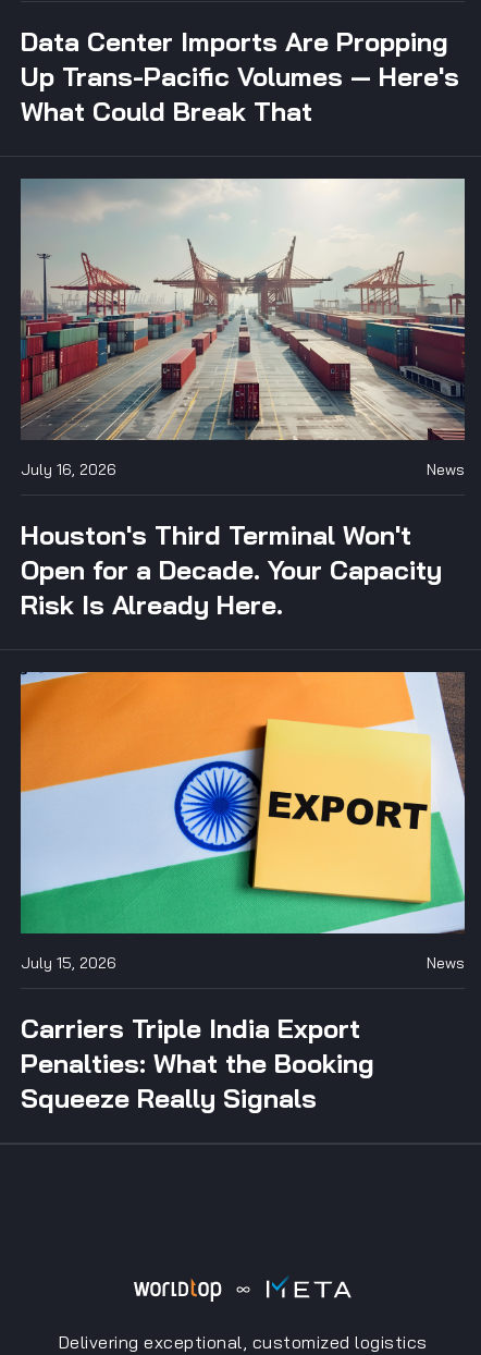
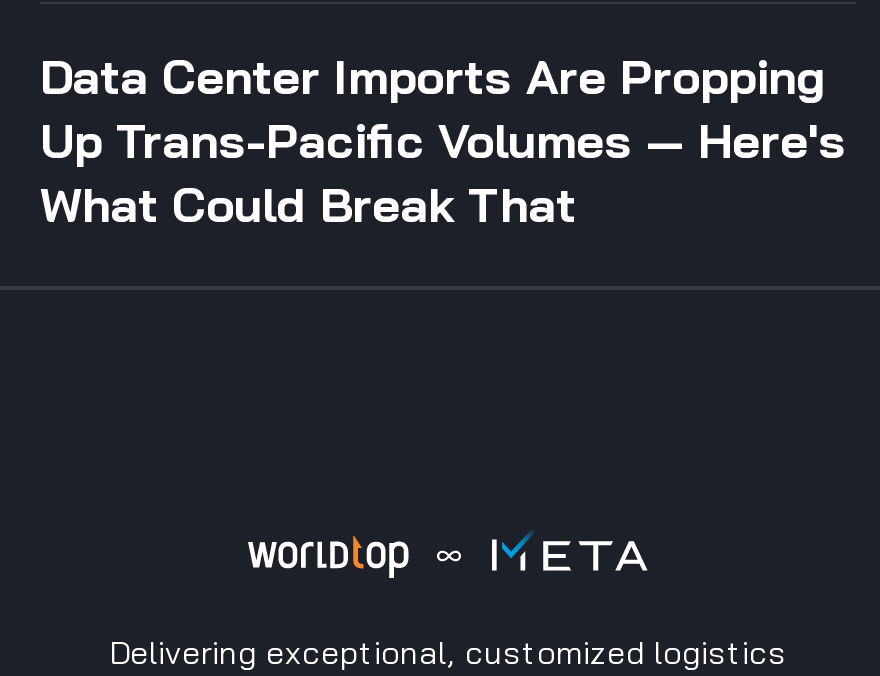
- [image]
- July 16, 2026
- News
- Houston's Third Terminal Won't
- Open for a Decade. Your Capacity
- Risk Is Already Here.

- [image]
- July 15, 2026
- News
- Carriers Triple India Export
- Penalties: What the Booking
- Squeeze Really Signals
